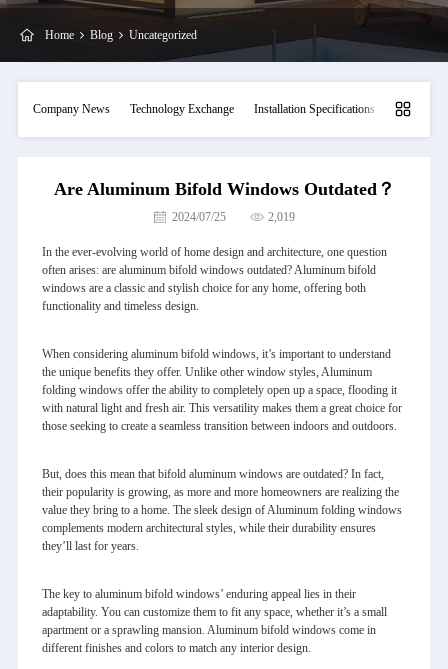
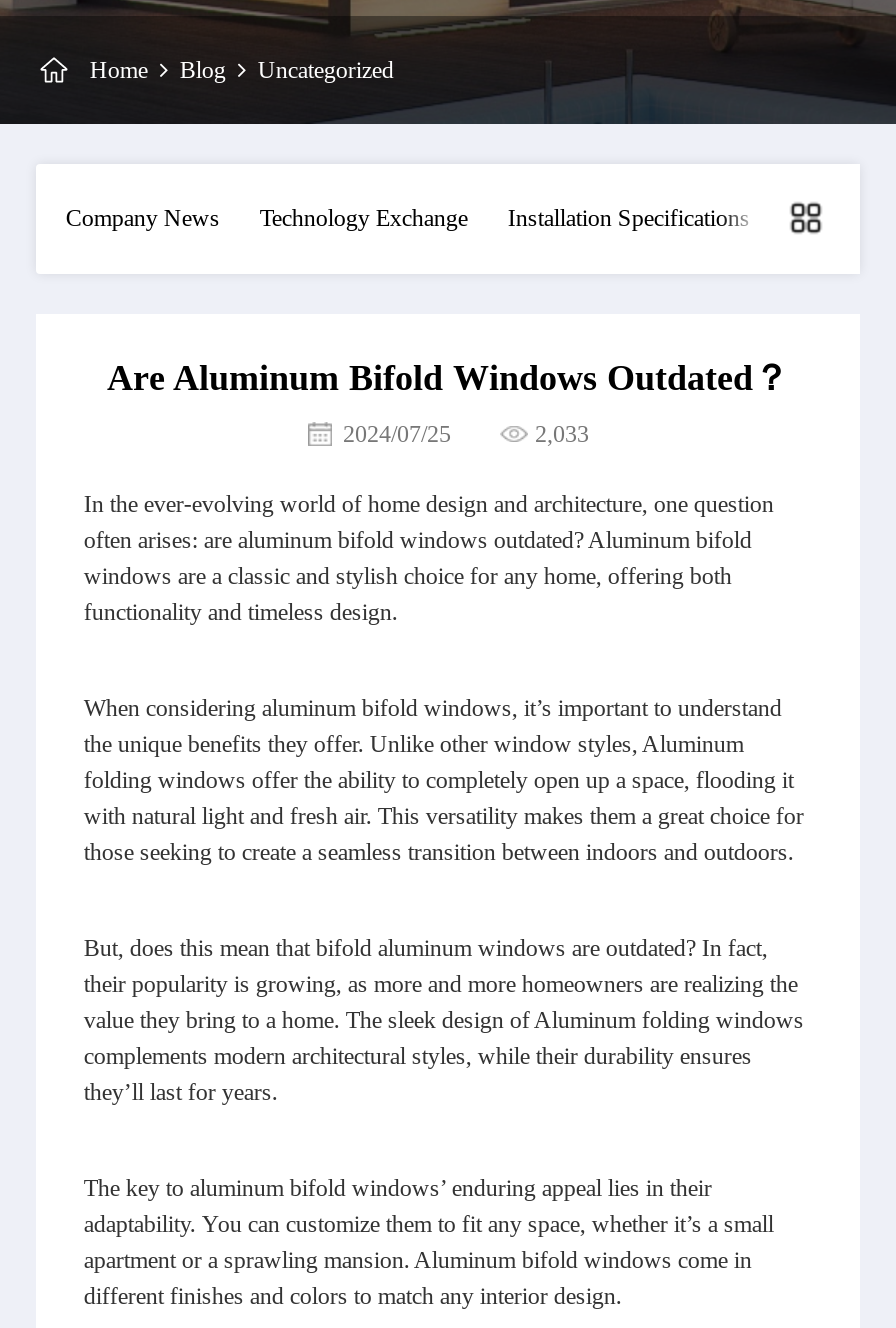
- 2,019
+ 2,033
